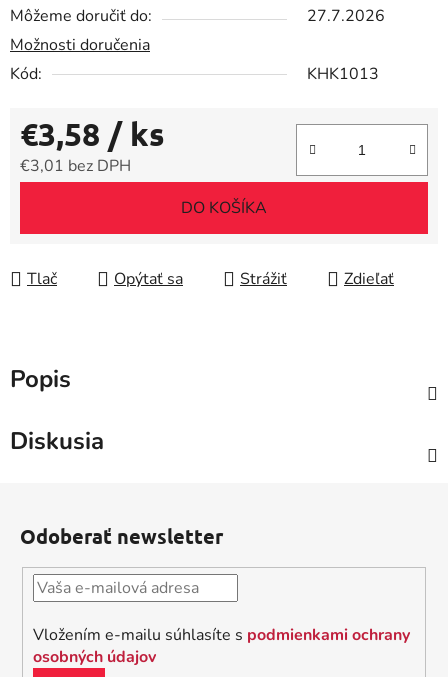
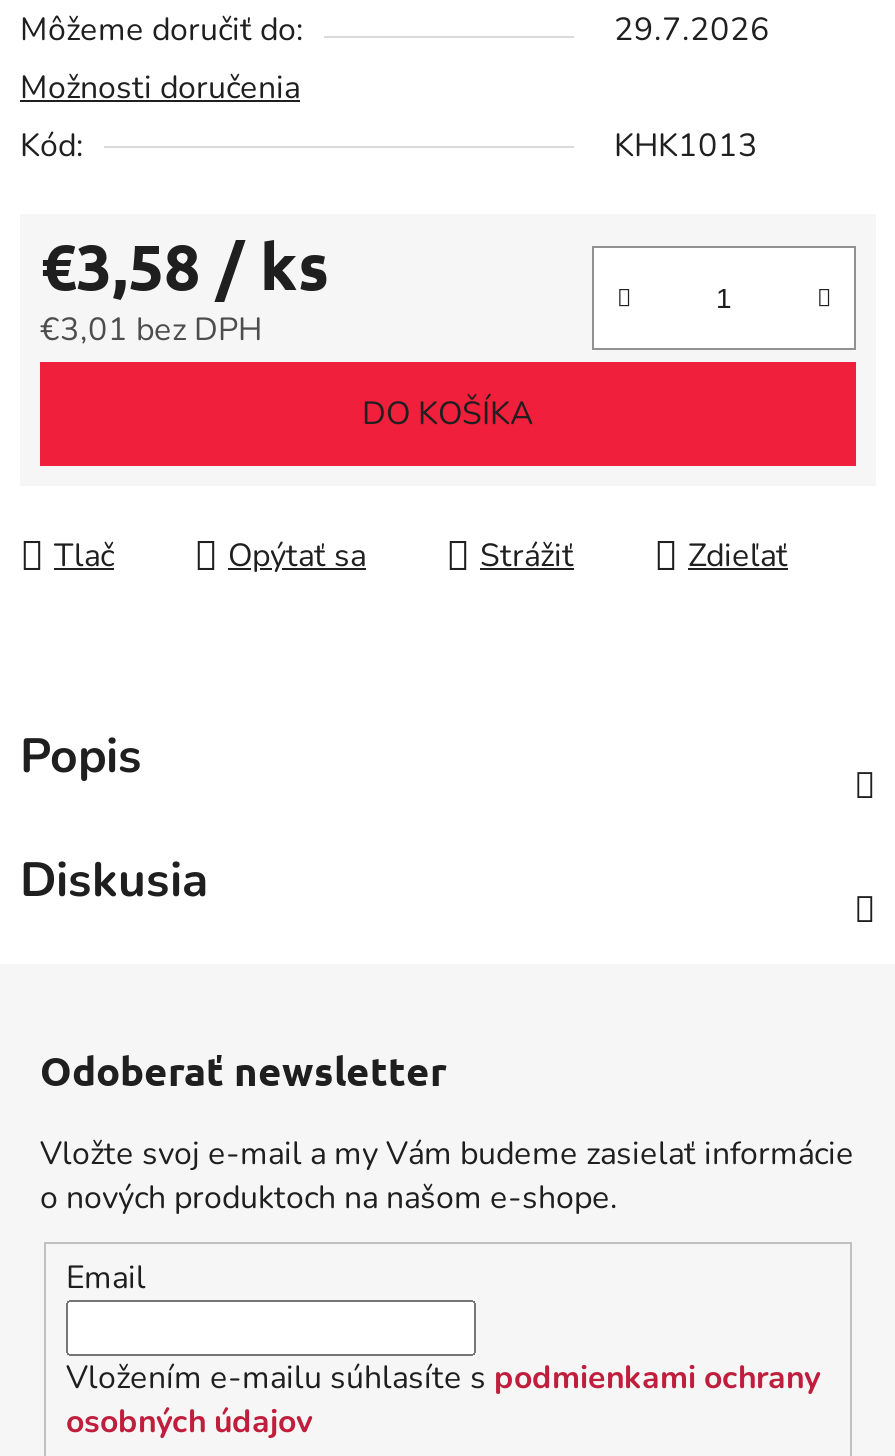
- 27.7.2026
+ 29.7.2026

+ Vložte svoj e-mail a my Vám budeme zasielať informácie
+ o nových produktoch na našom e-shope.
+ Email
